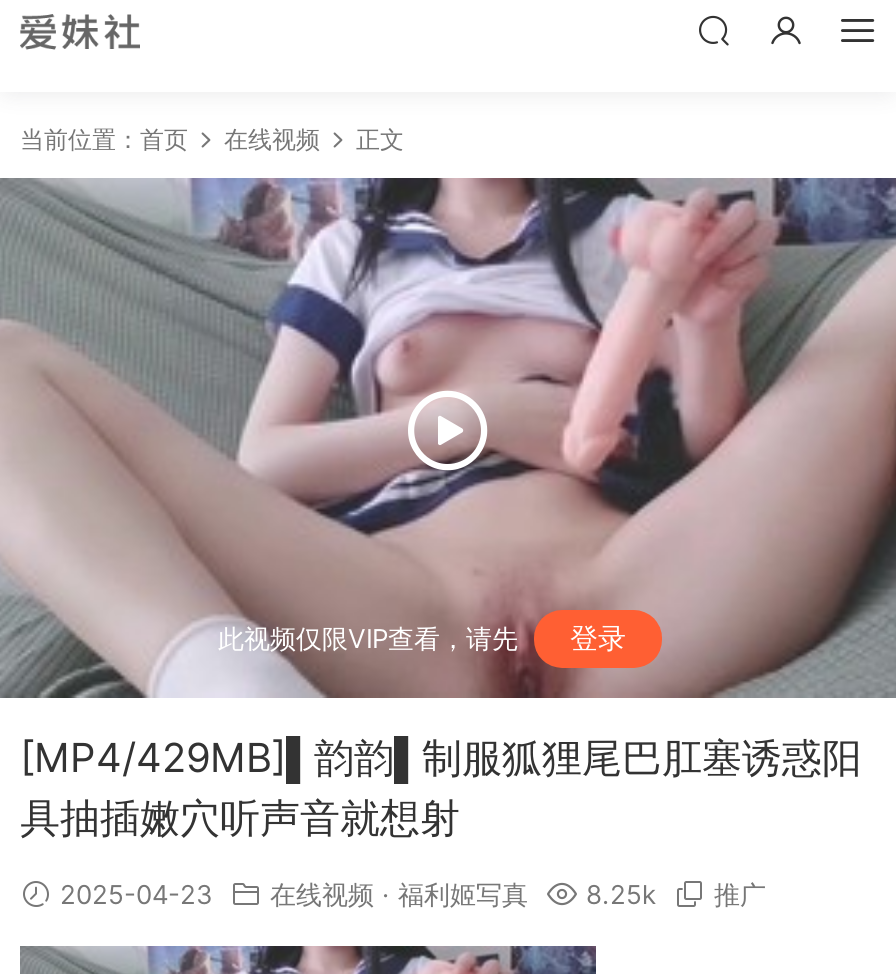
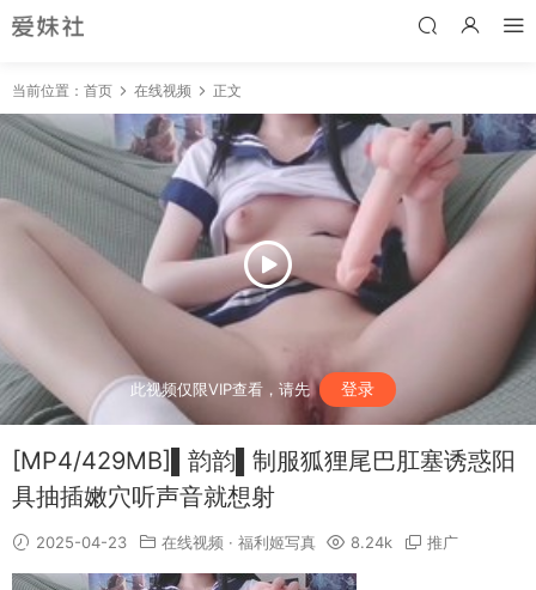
- 2025-04-23 在线视频·福利姬写真 8.25k 推广
+ 2025-04-23 在线视频·福利姬写真 8.24k 推广
